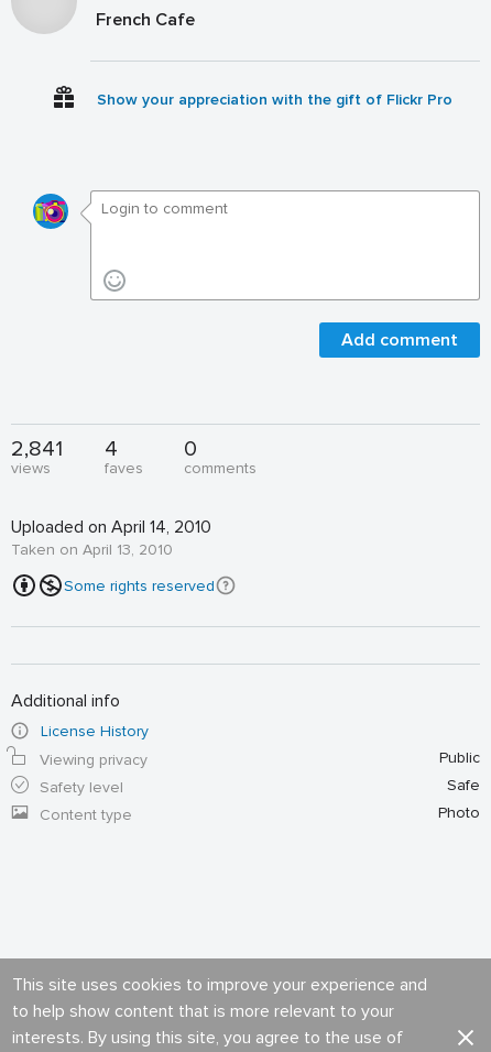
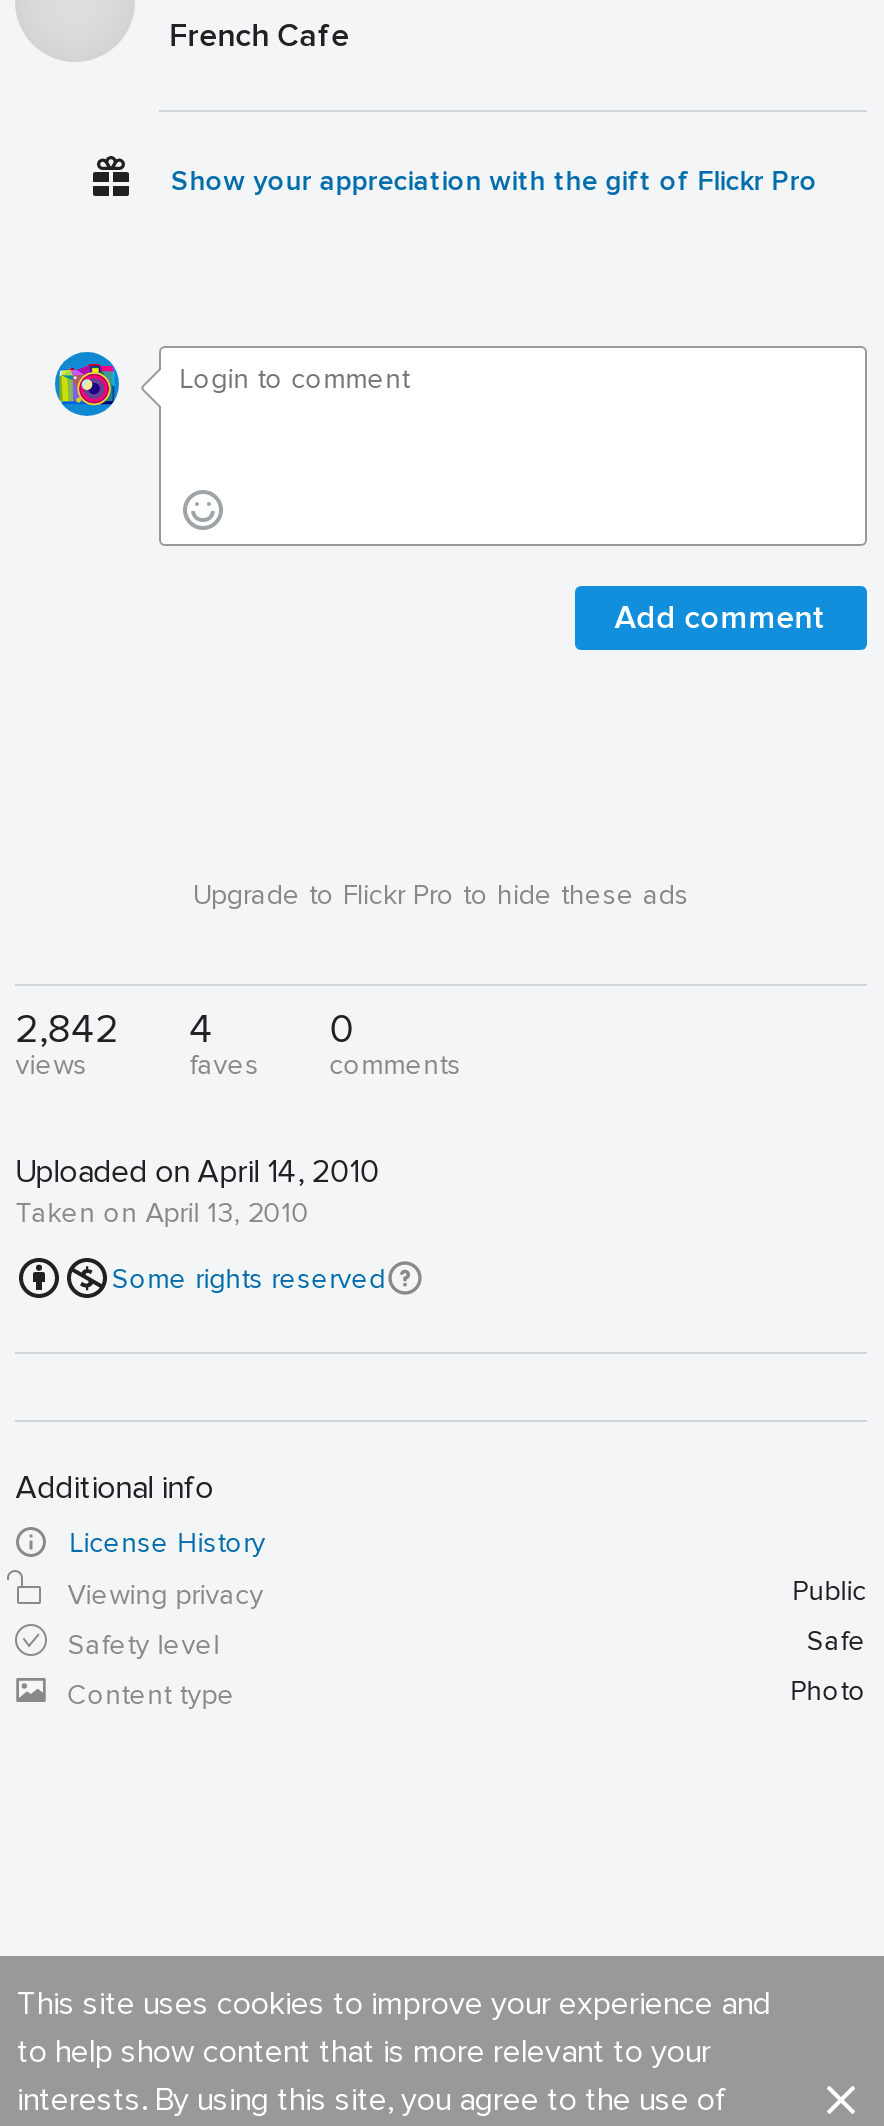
- 2,841
+ Upgrade to Flickr Pro to hide these ads
+ 2,842
